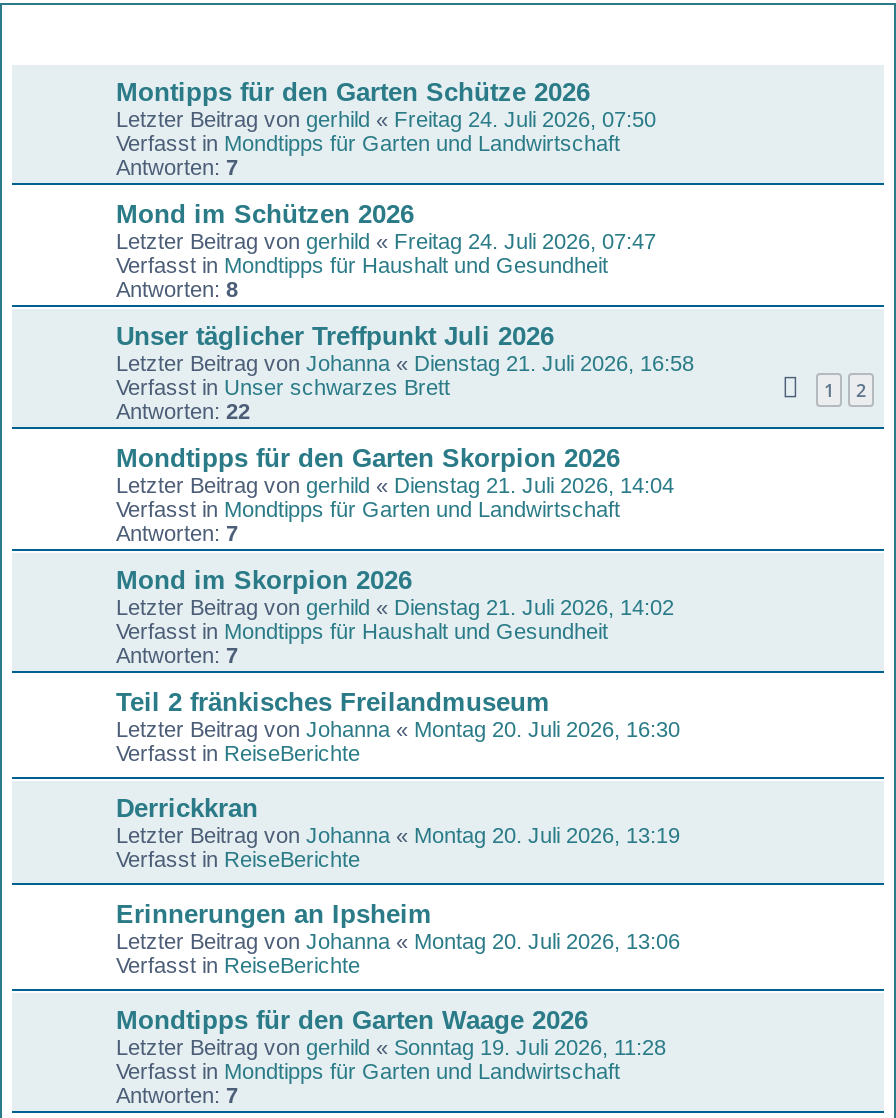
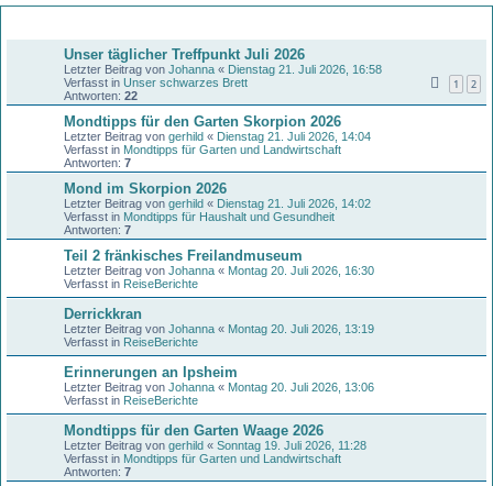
- Montipps für den Garten Schütze 2026
- Letzter Beitrag von gerhild «Freitag 24. Juli 2026, 07:50
- Verfasst in Mondtipps für Garten und Landwirtschaft
- Antworten: 7
- Mond im Schützen 2026
- Letzter Beitrag von gerhild «Freitag 24. Juli 2026, 07:47
- Verfasst in Mondtipps für Haushalt und Gesundheit
- Antworten: 8
